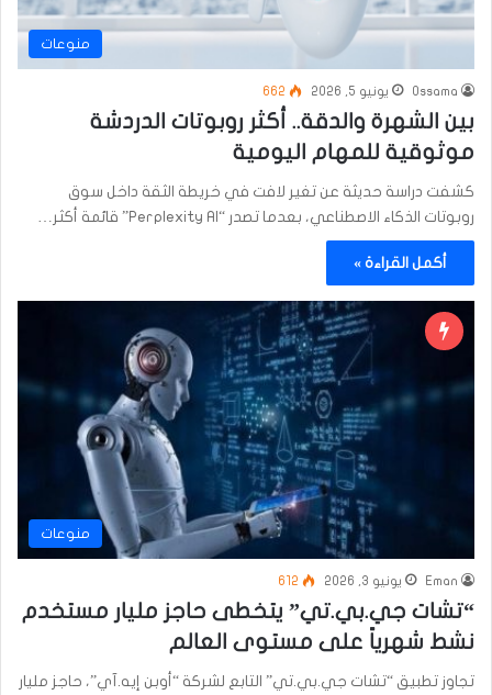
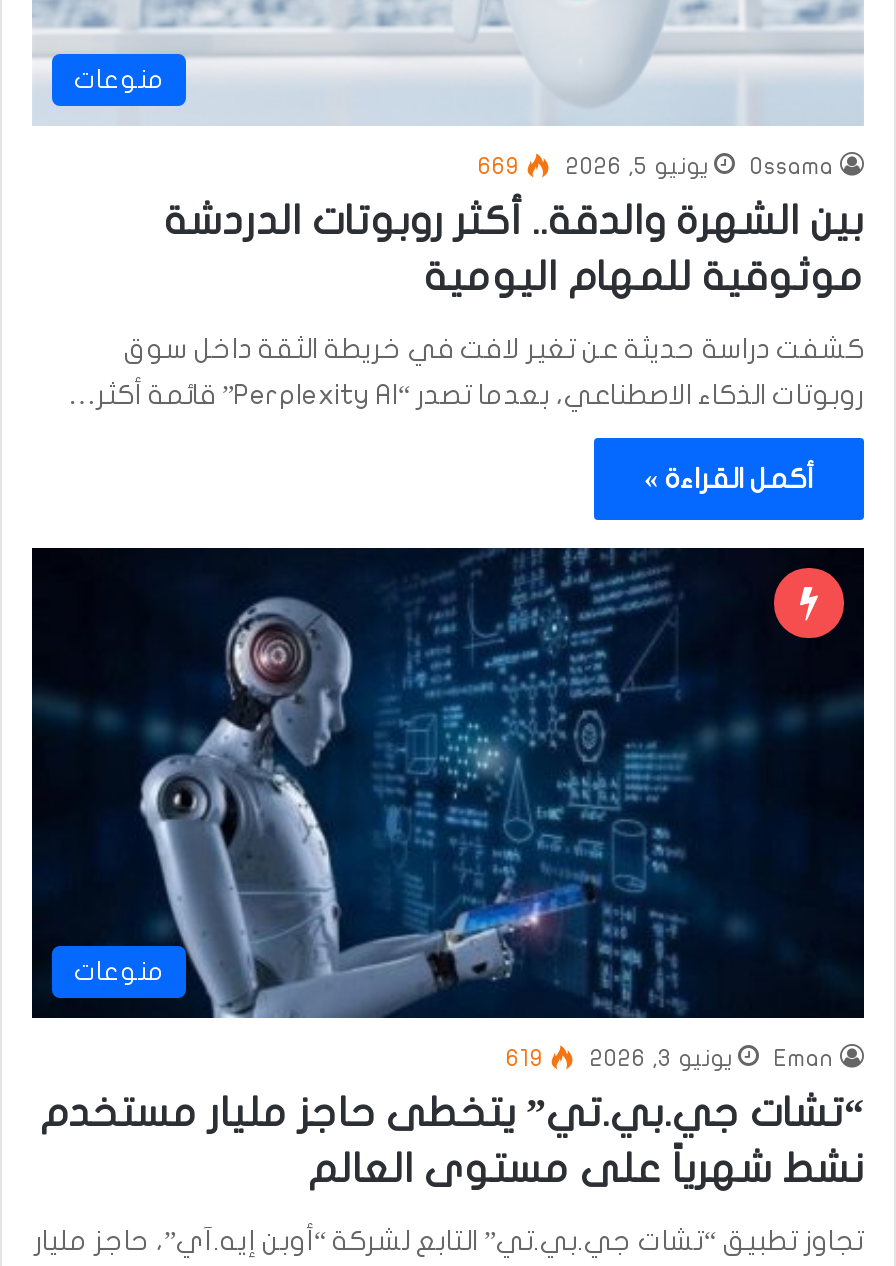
- 662
+ 669

- 612
+ 619
